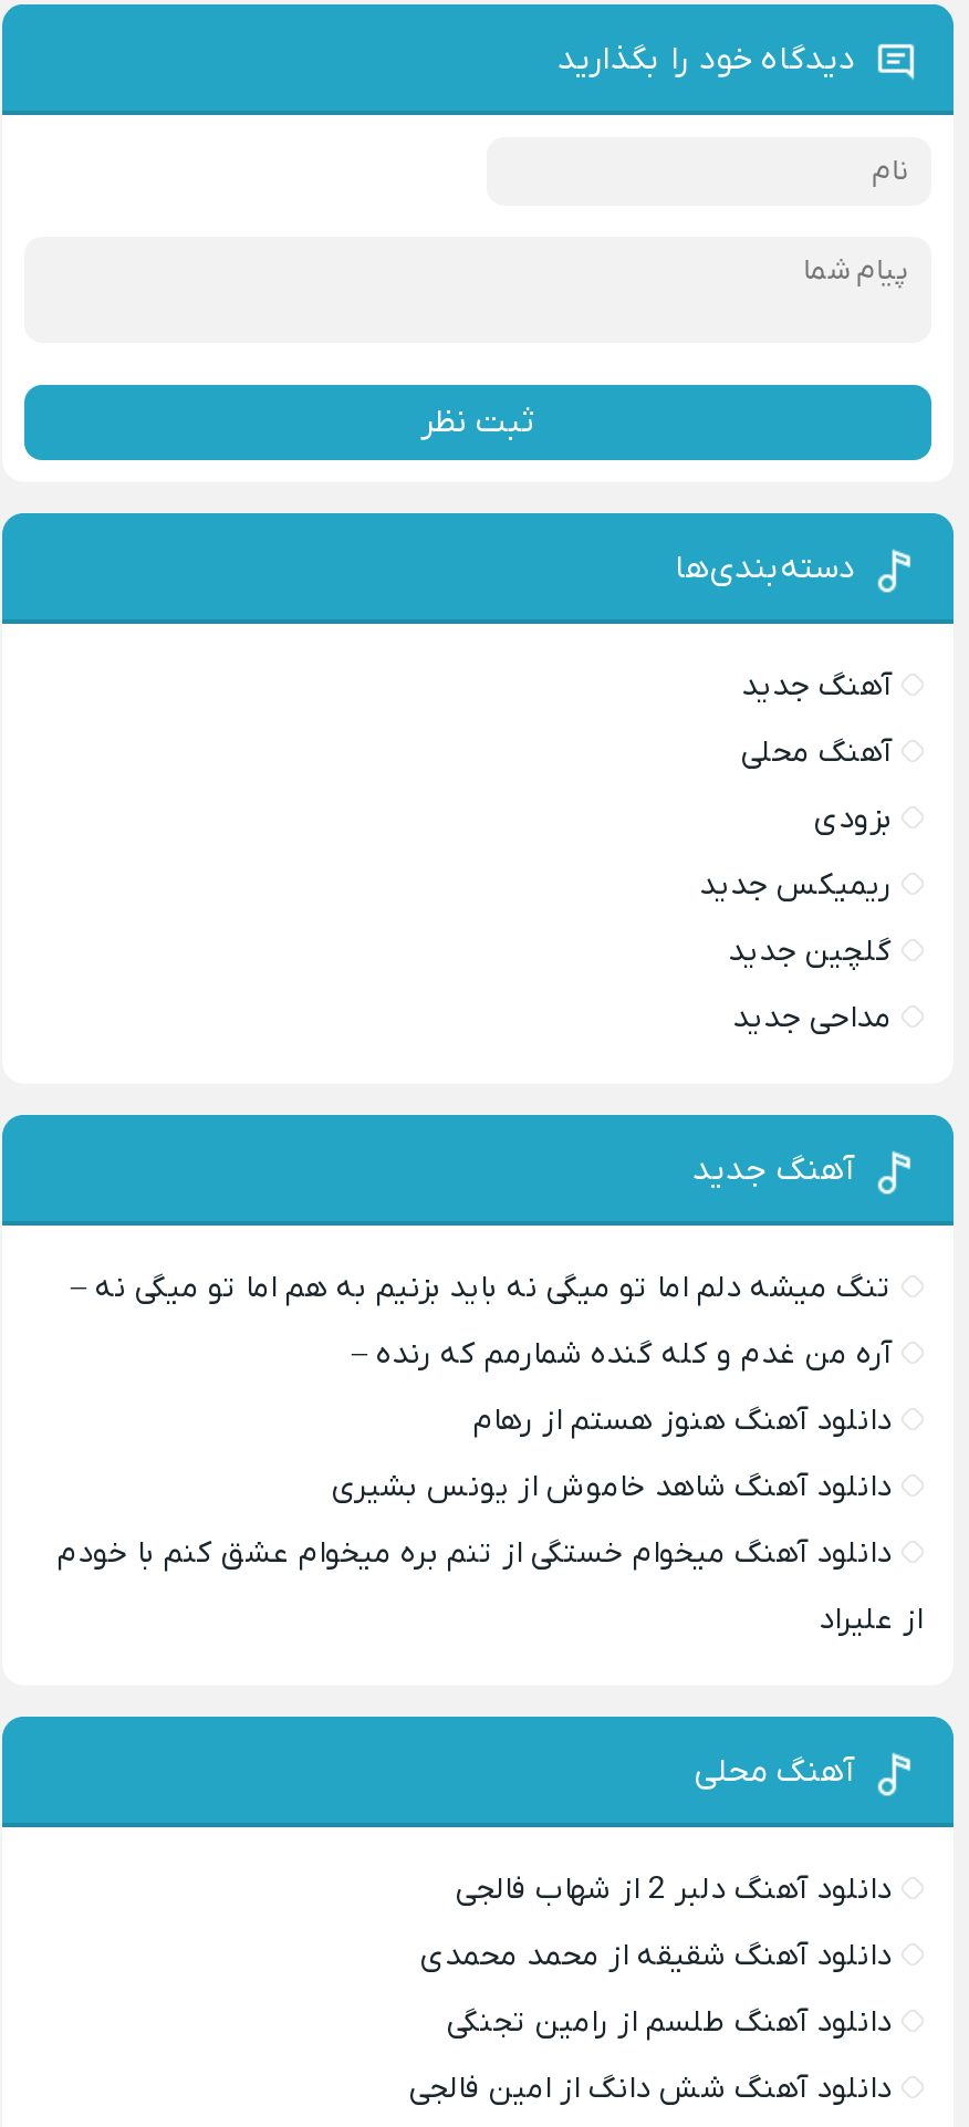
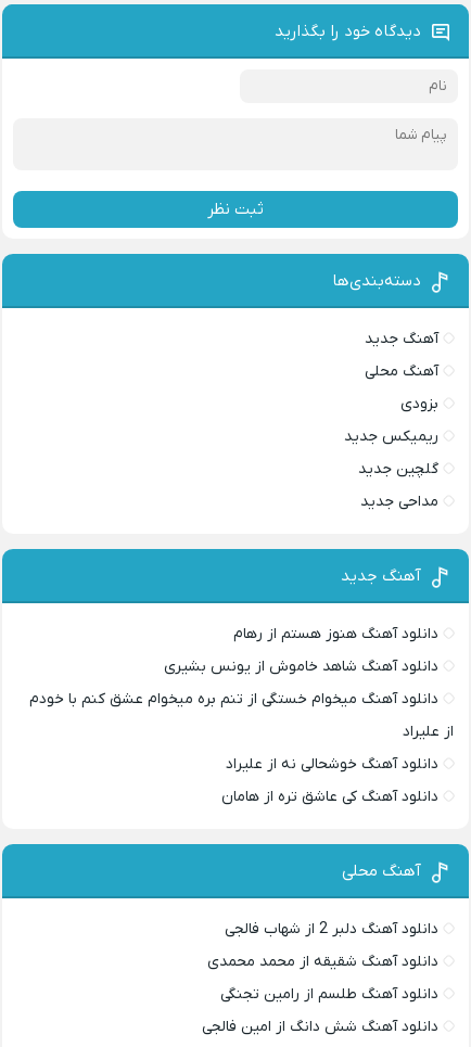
- تنگ میشه دلم اما تو میگی نه باید بزنیم به هم اما تو میگی نه –
- آره من غدم و کله گنده شمارمم که رنده –

moved up: دانلود آهنگ هنوز هستم از رهام | دانلود آهنگ شاهد خاموش از یونس بشیری | دانلود آهنگ میخوام خستگی از تنم بره میخوام عشق کنم با خودم | از علیراد

+ دانلود آهنگ خوشحالی نه از علیراد
+ دانلود آهنگ کی عاشق تره از هامان
